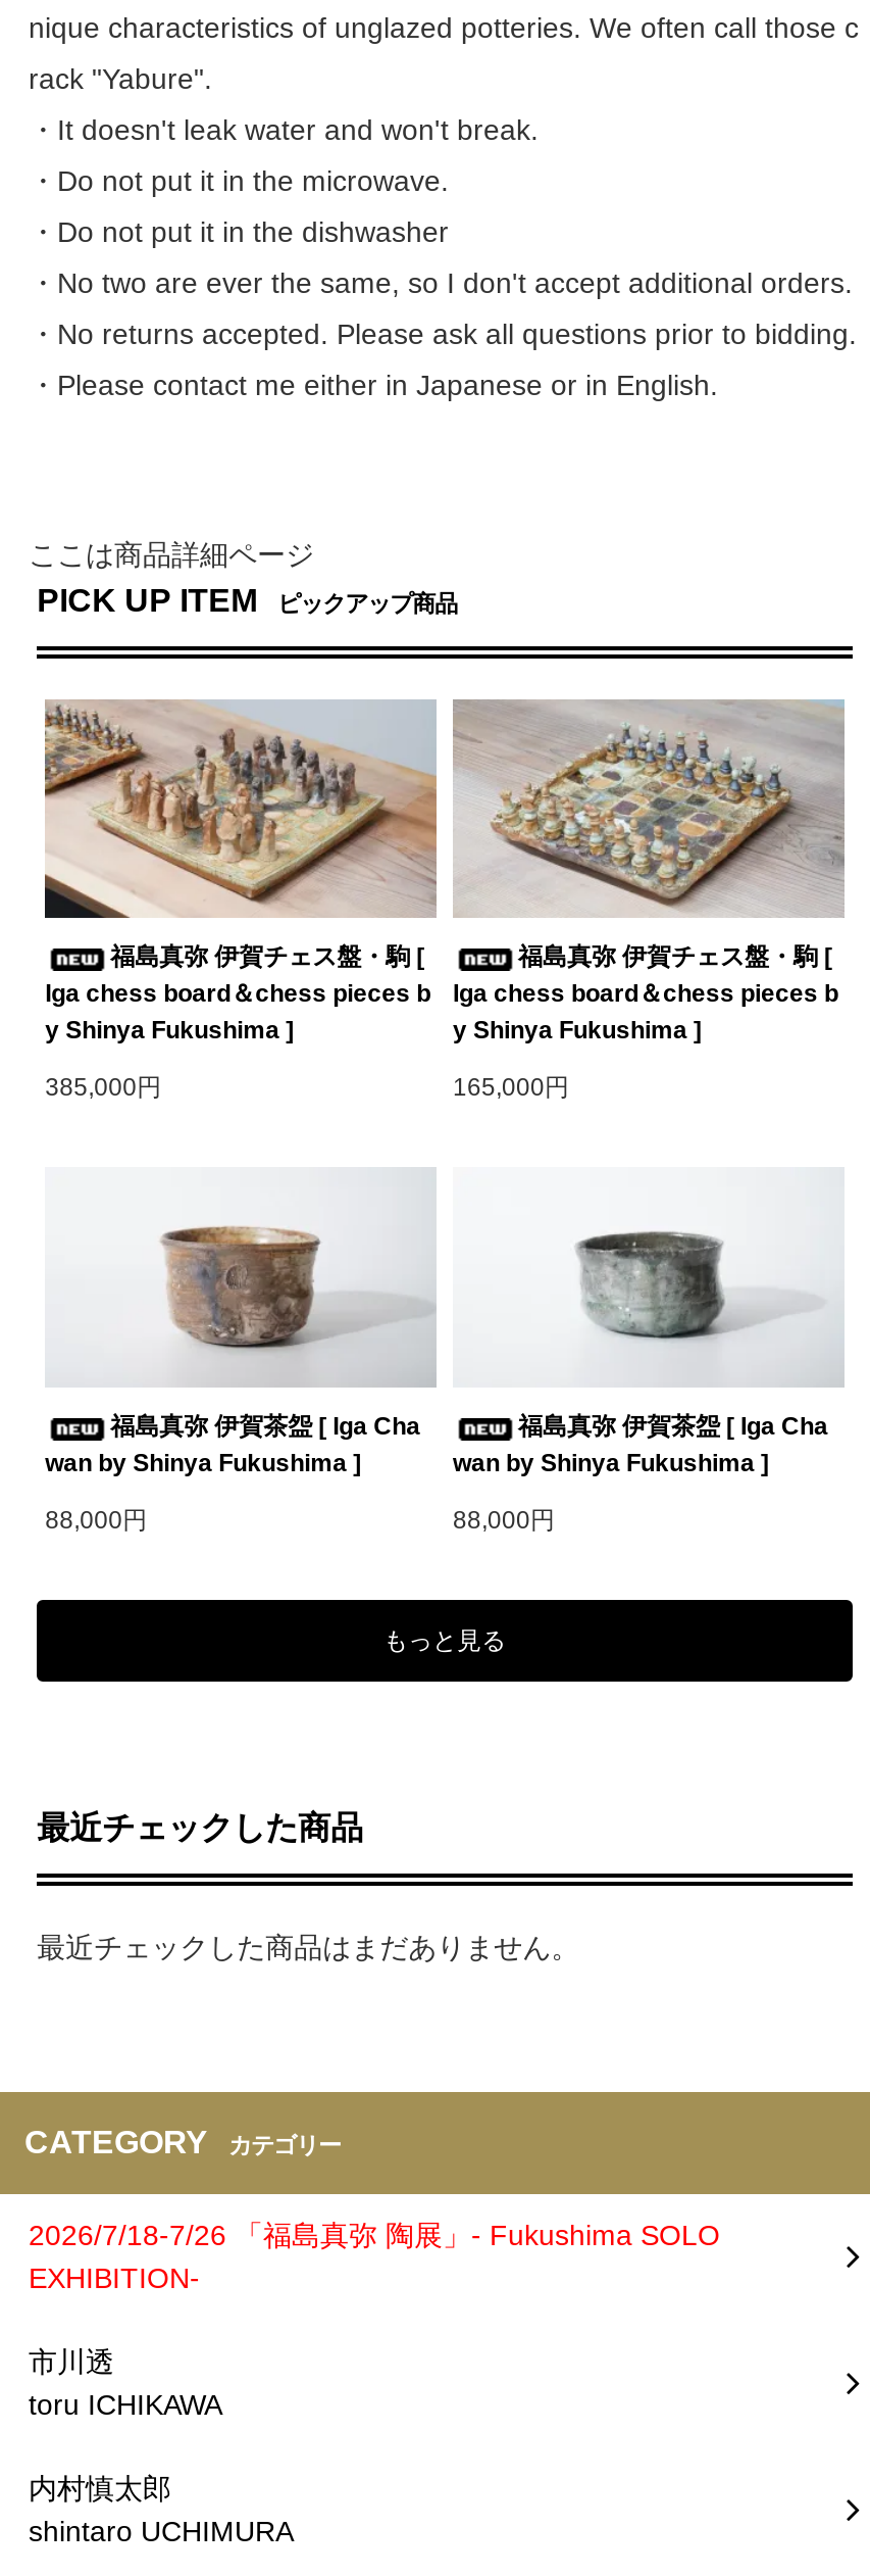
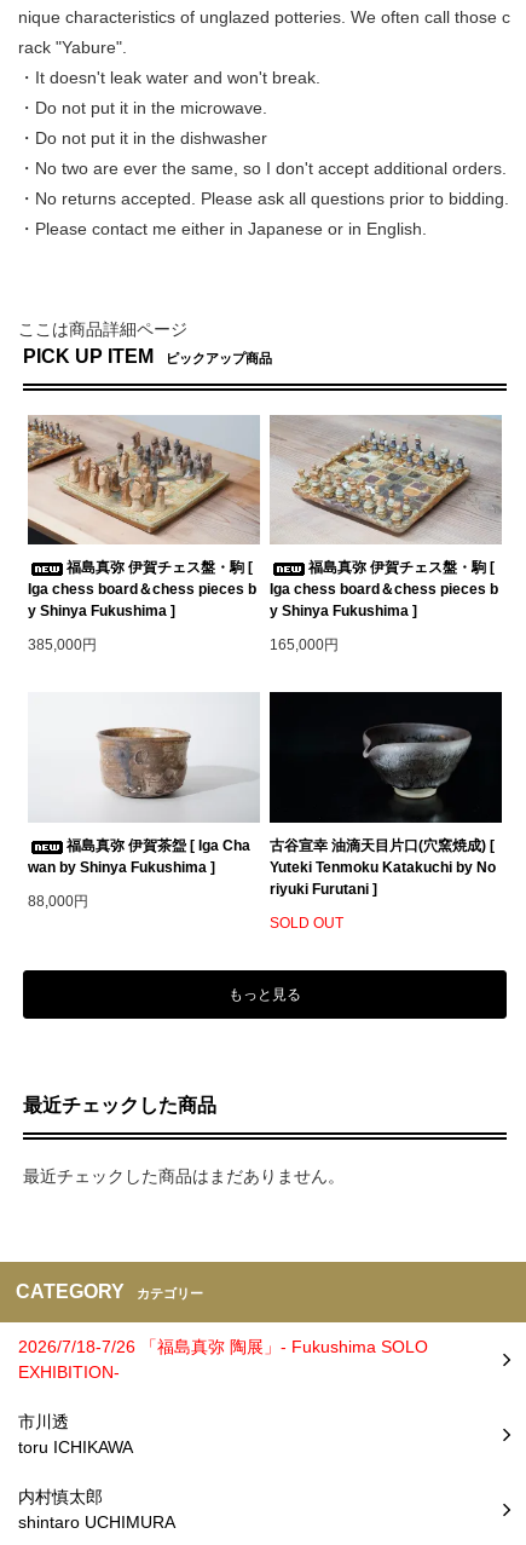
- [image]
- 福島真弥 伊賀茶盌 [ Iga Cha
- wan by Shinya Fukushima ]
+ [image]
+ 古谷宣幸 油滴天目片口(穴窯焼成) [
+ Yuteki Tenmoku Katakuchi by No
+ riyuki Furutani ]

- 88,000円
+ SOLD OUT
